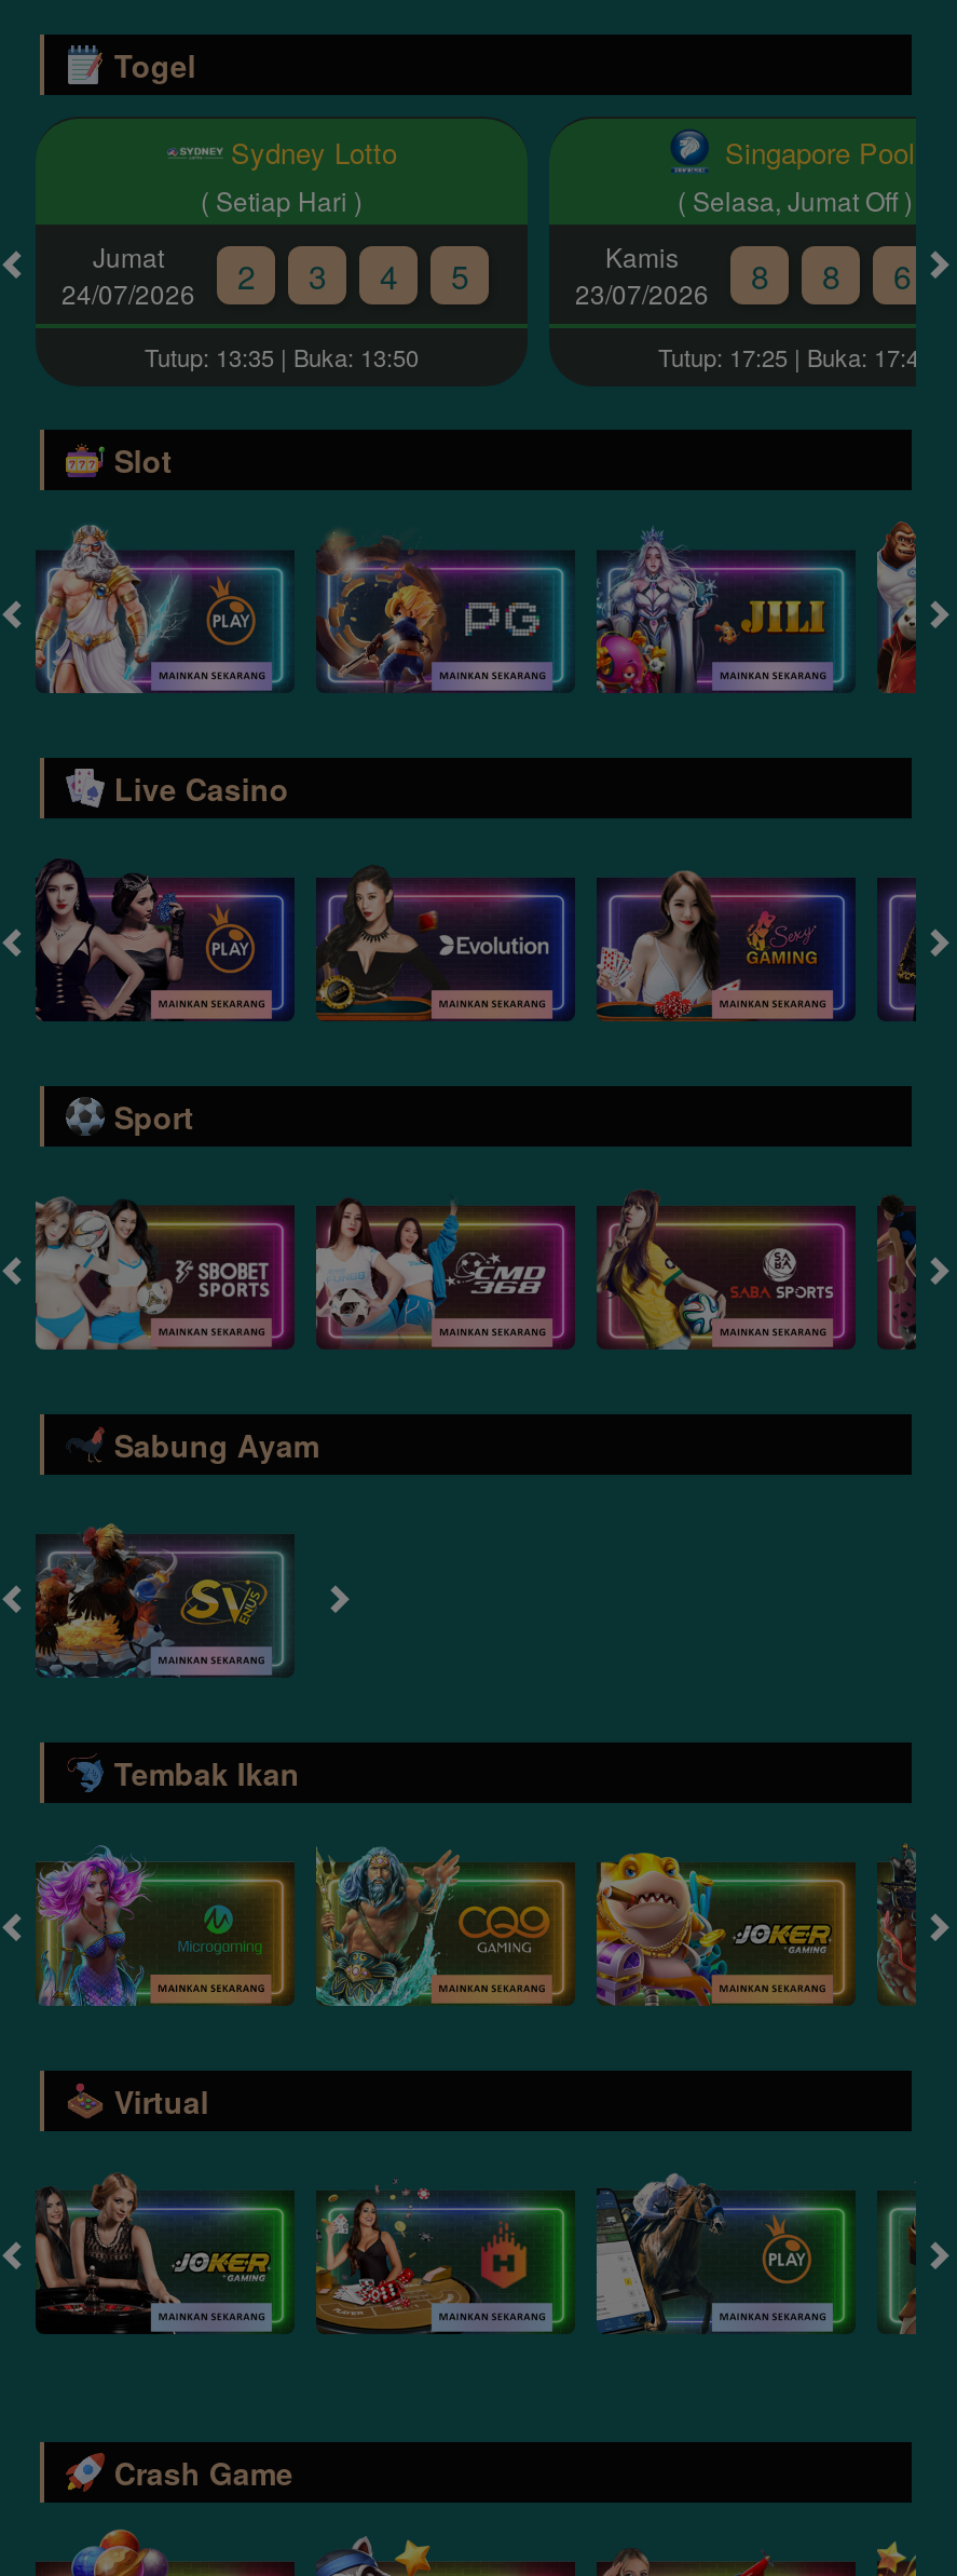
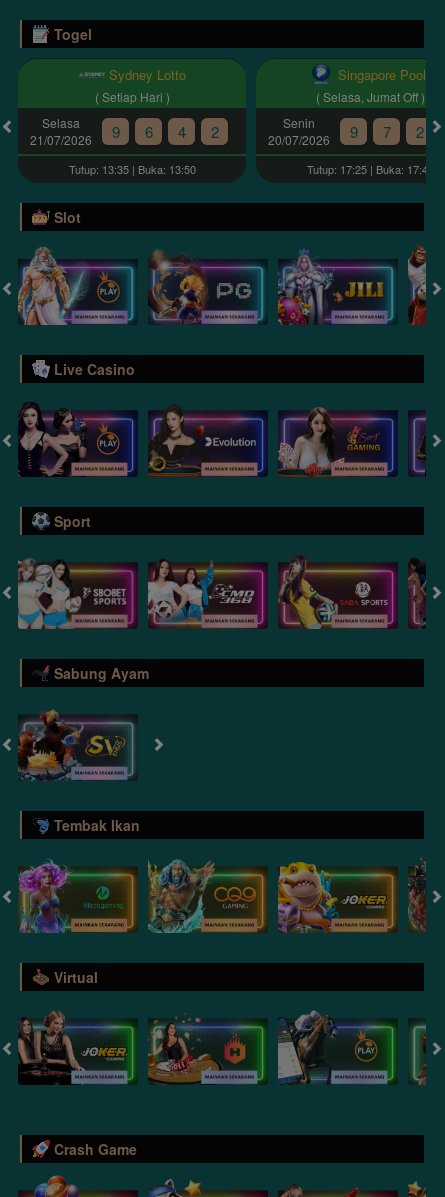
- Jumat
- 24/07/2026
- 2
- 3
+ Selasa
+ 21/07/2026
+ 9
+ 6

- Kamis
- 23/07/2026
- 8
- 8
- 6
+ Senin
+ 20/07/2026
+ 9
+ 7
+ 2

- 5
+ 2
